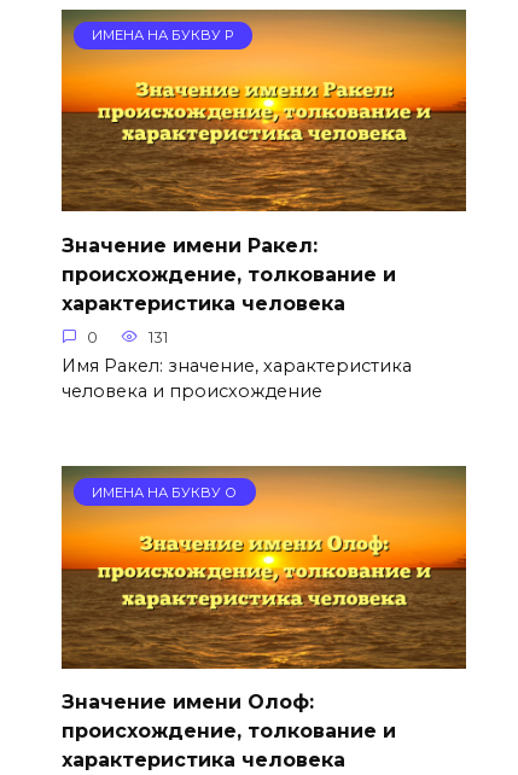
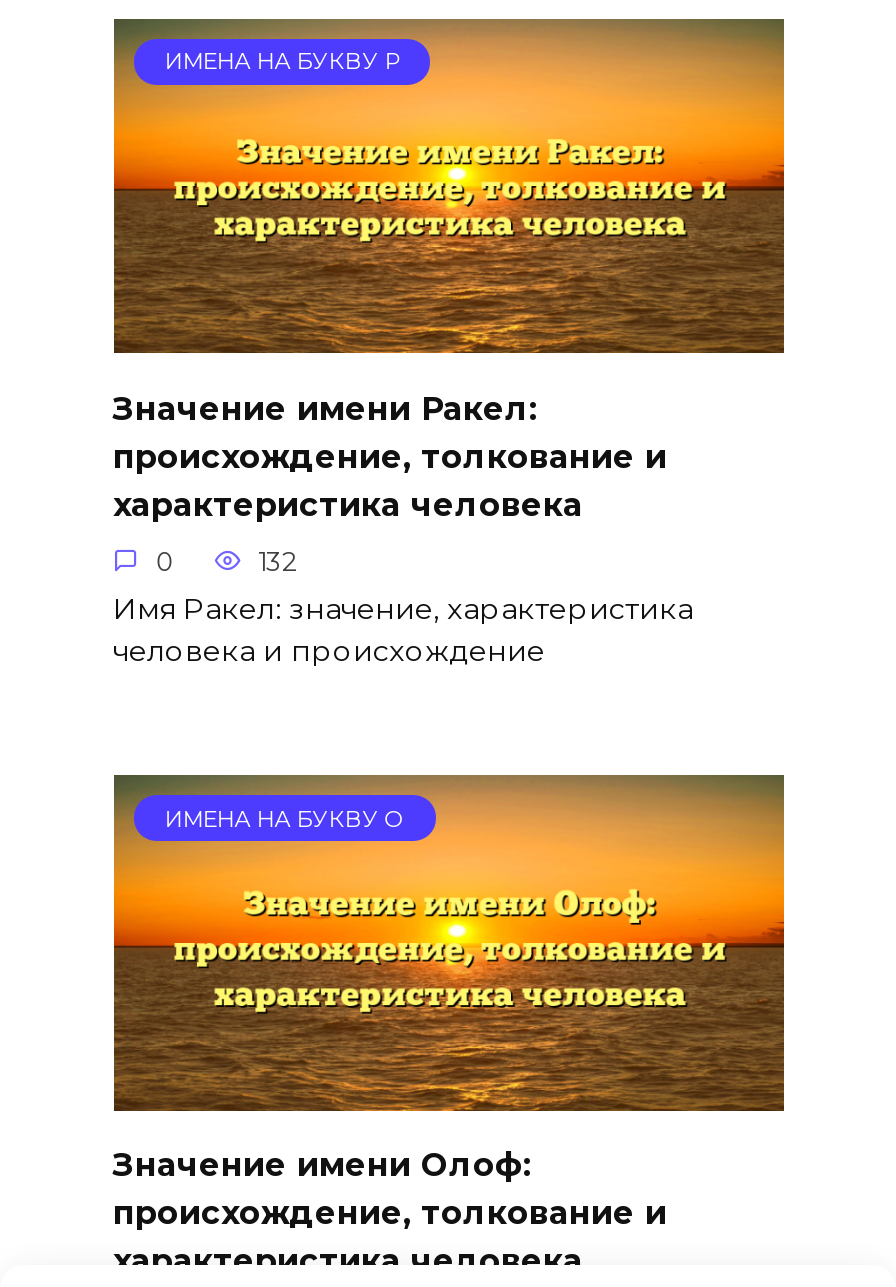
- 131
+ 132
